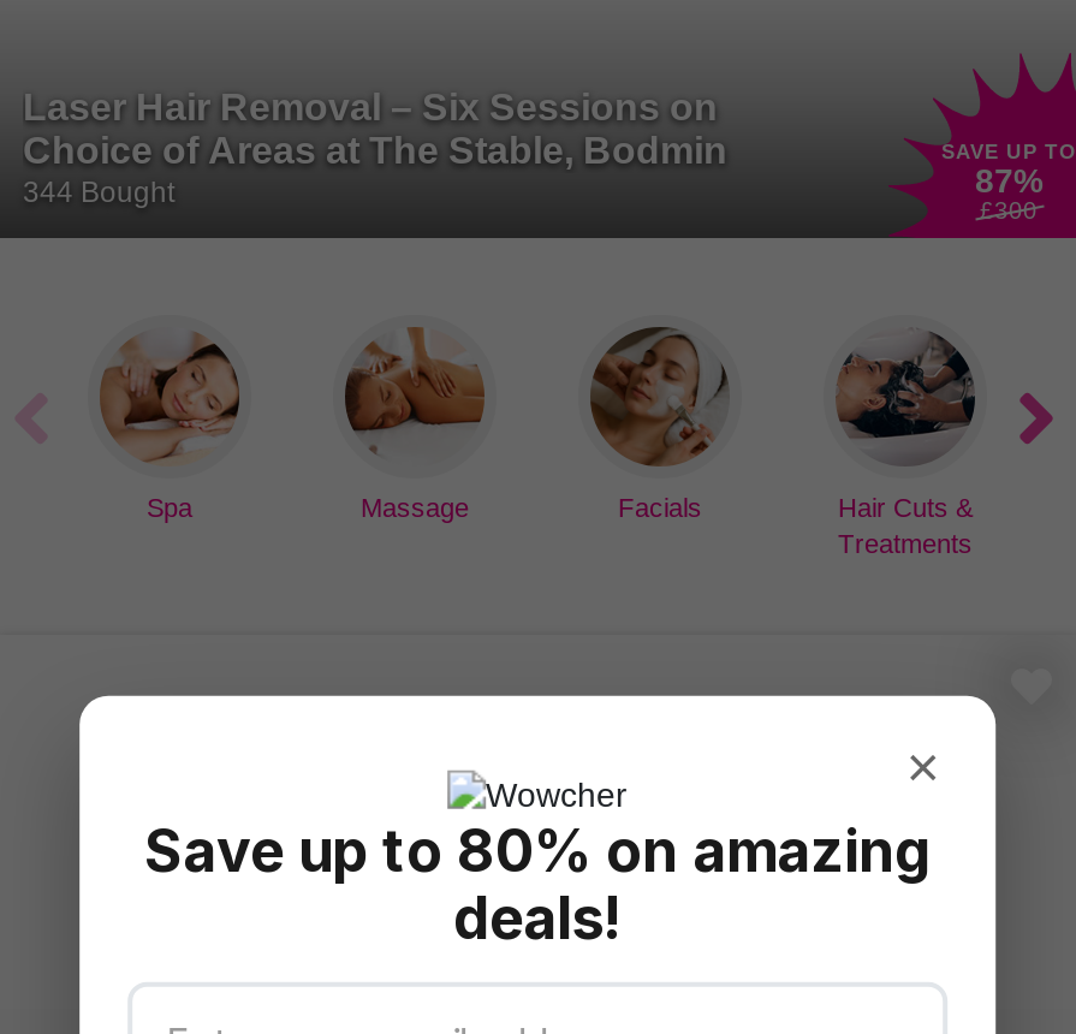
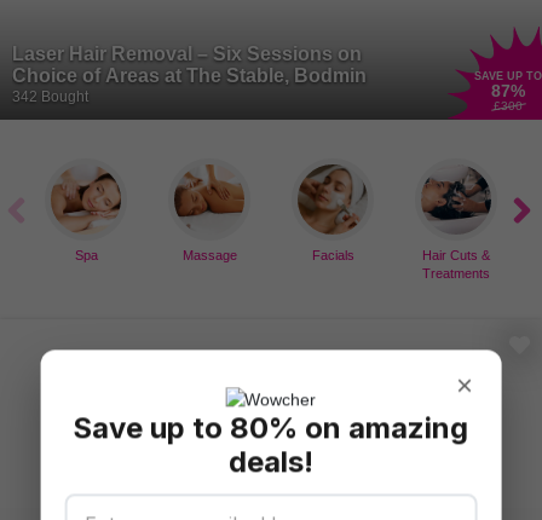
- 344 Bought
+ 342 Bought
